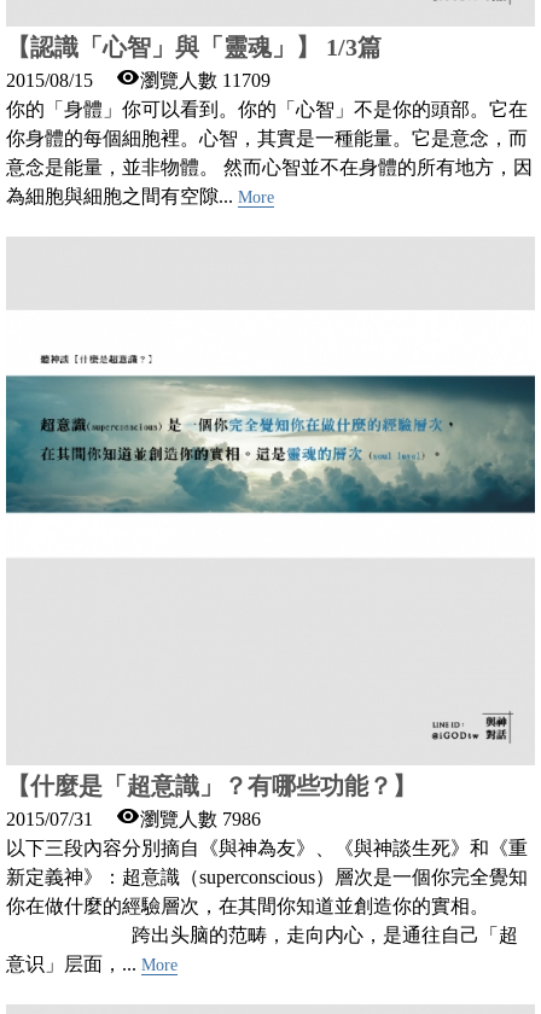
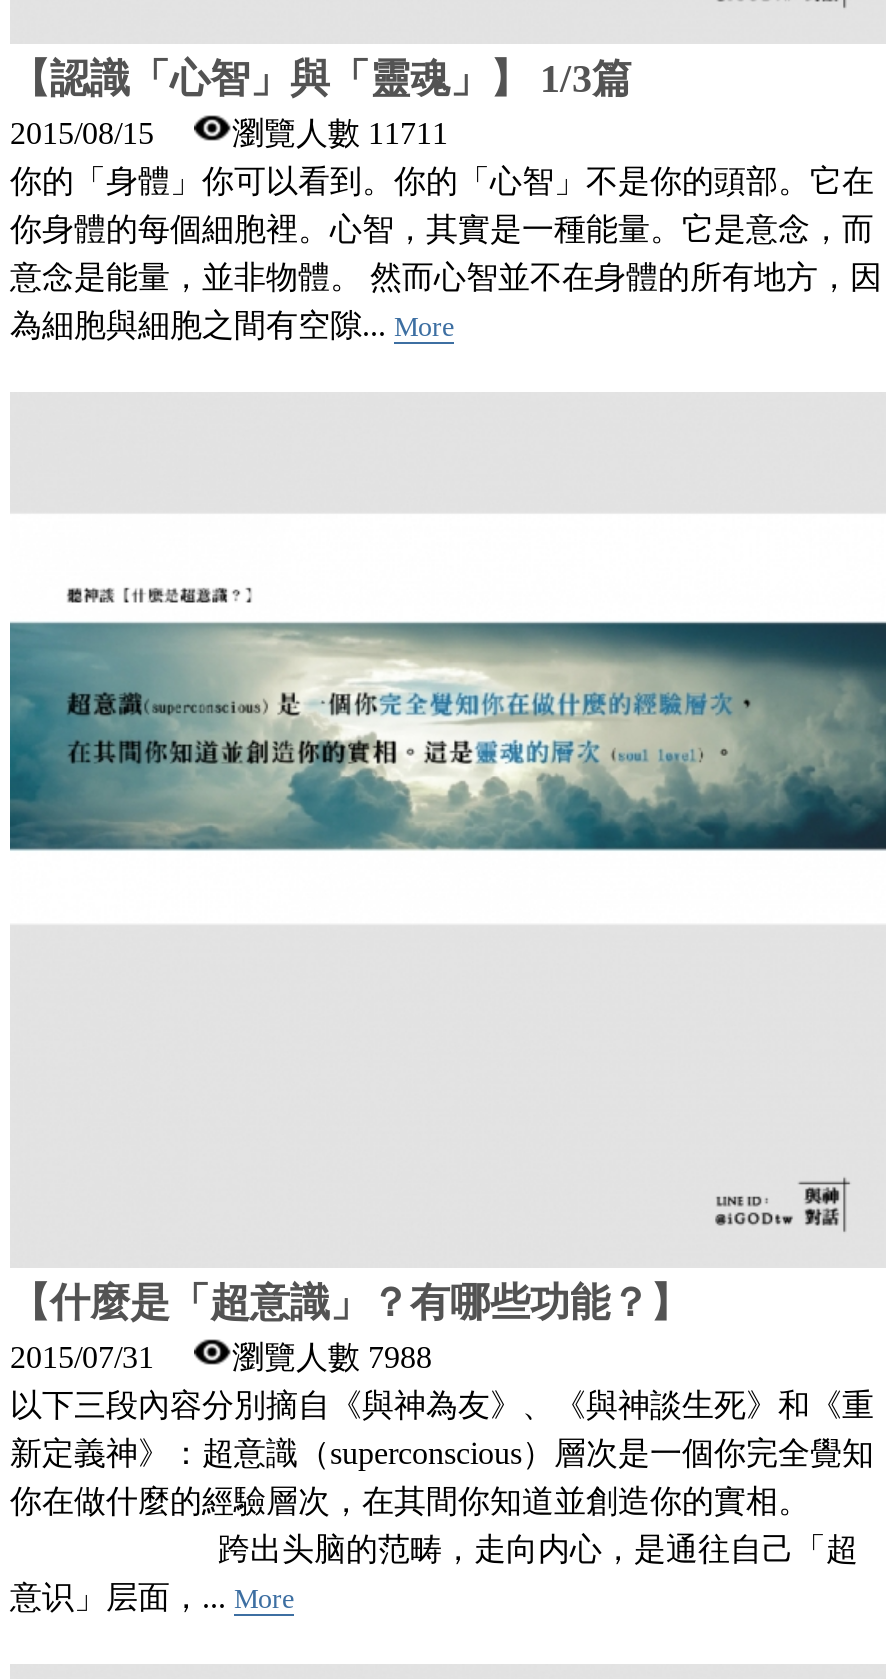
- 瀏覽人數 11709
+ 瀏覽人數 11711

- 瀏覽人數 7986
+ 瀏覽人數 7988
